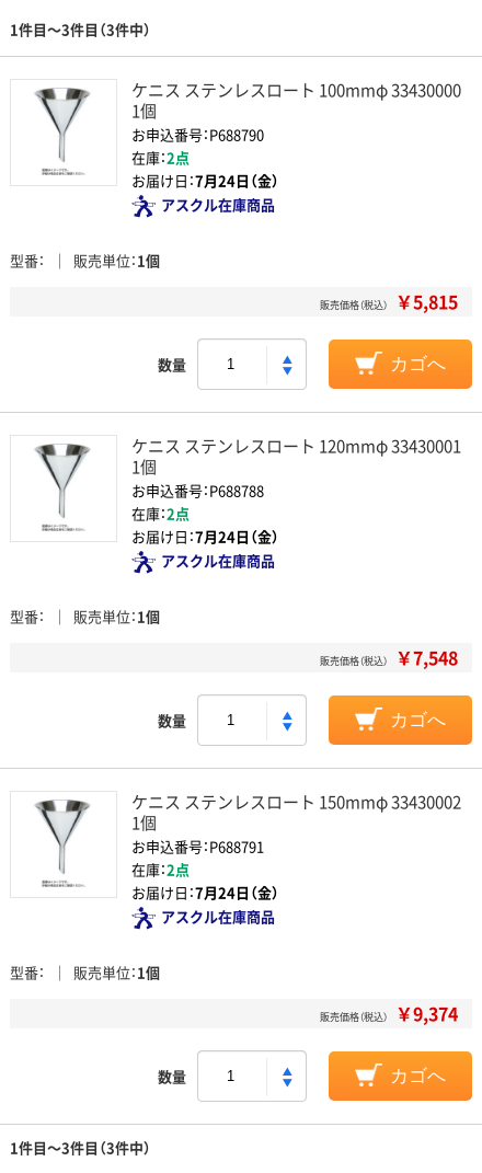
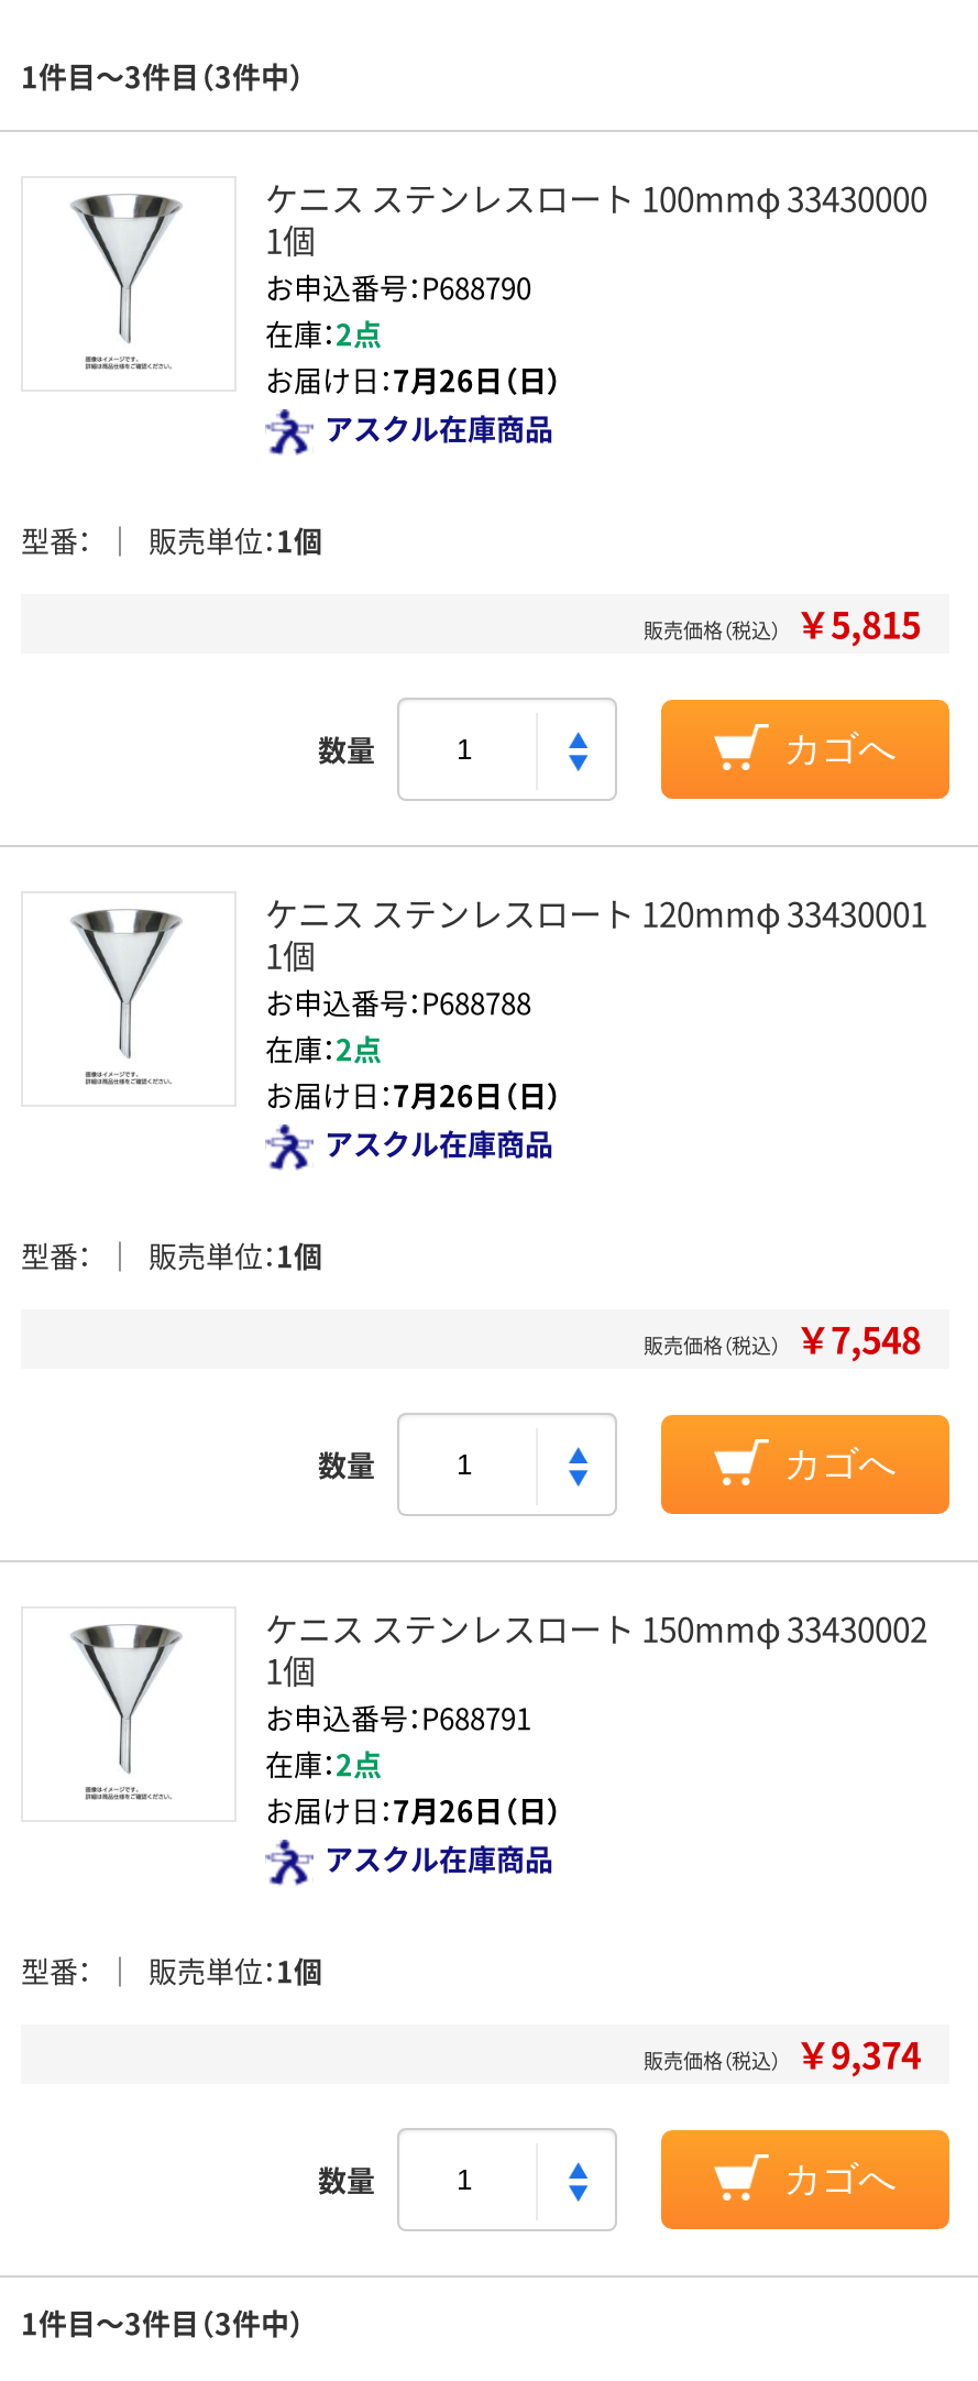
- お届け日：7月24日（金）
+ お届け日：7月26日（日）

- お届け日：7月24日（金）
+ お届け日：7月26日（日）

- お届け日：7月24日（金）
+ お届け日：7月26日（日）
